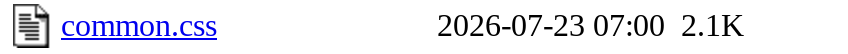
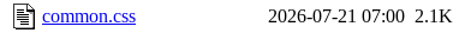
- 2026-07-23 07:00 2.1K
+ 2026-07-21 07:00 2.1K
